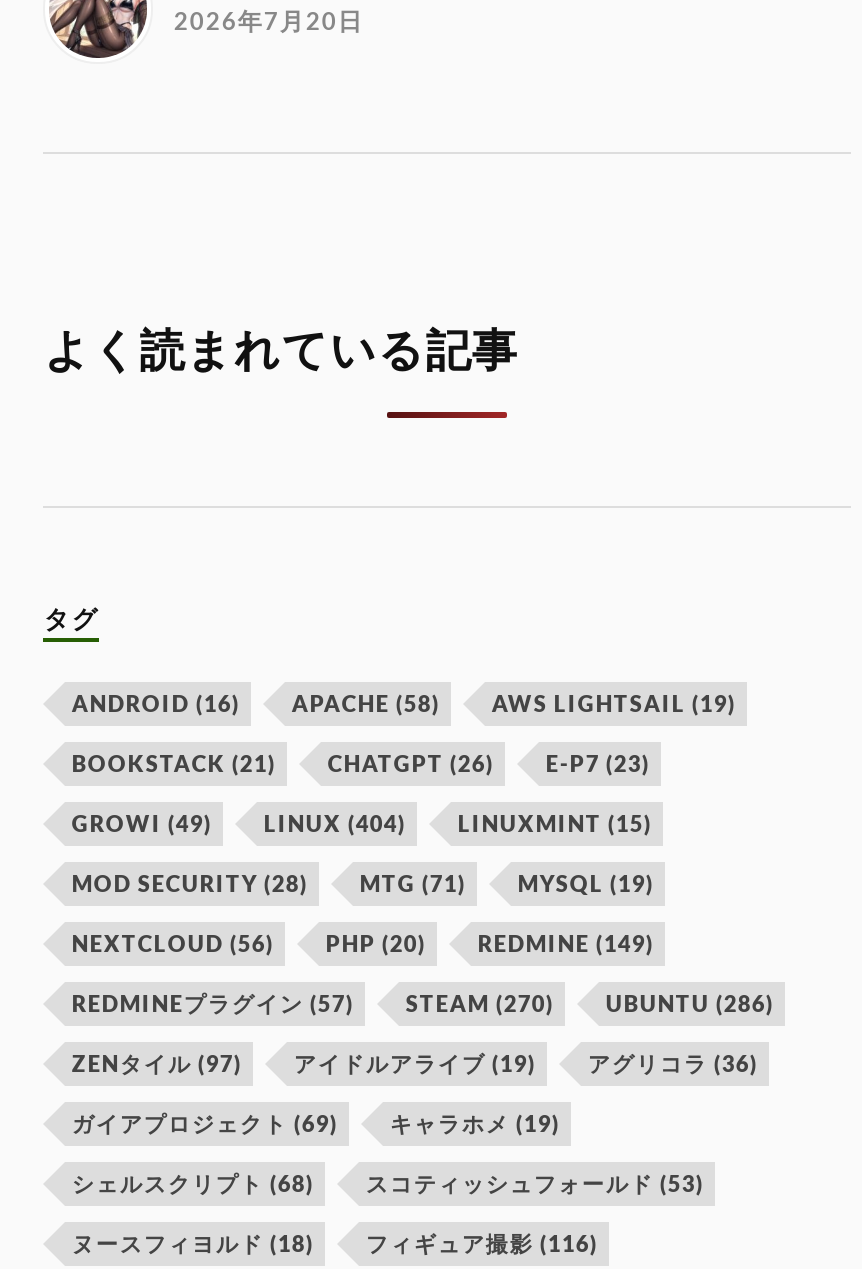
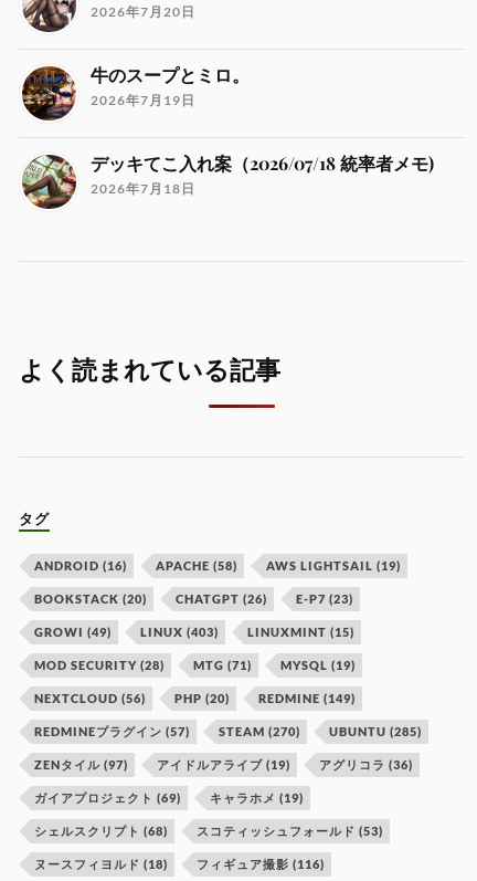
+ [image]
+ 牛のスープとミロ。
+ 2026年7月19日
+ デッキてこ入れ案（2026/07/18 統率者メモ)
+ 2026年7月18日

+ [image]

- BOOKSTACK (21) CHATGPT (26) E-P7 (23)
+ BOOKSTACK (20) CHATGPT (26) E-P7 (23)

- GROWI (49) LINUX (404) LINUXMINT (15)
+ GROWI (49) LINUX (403) LINUXMINT (15)

- REDMINEプラグイン(57) STEAM (270) UBUNTU (286)
+ REDMINEプラグイン(57) STEAM (270) UBUNTU (285)
